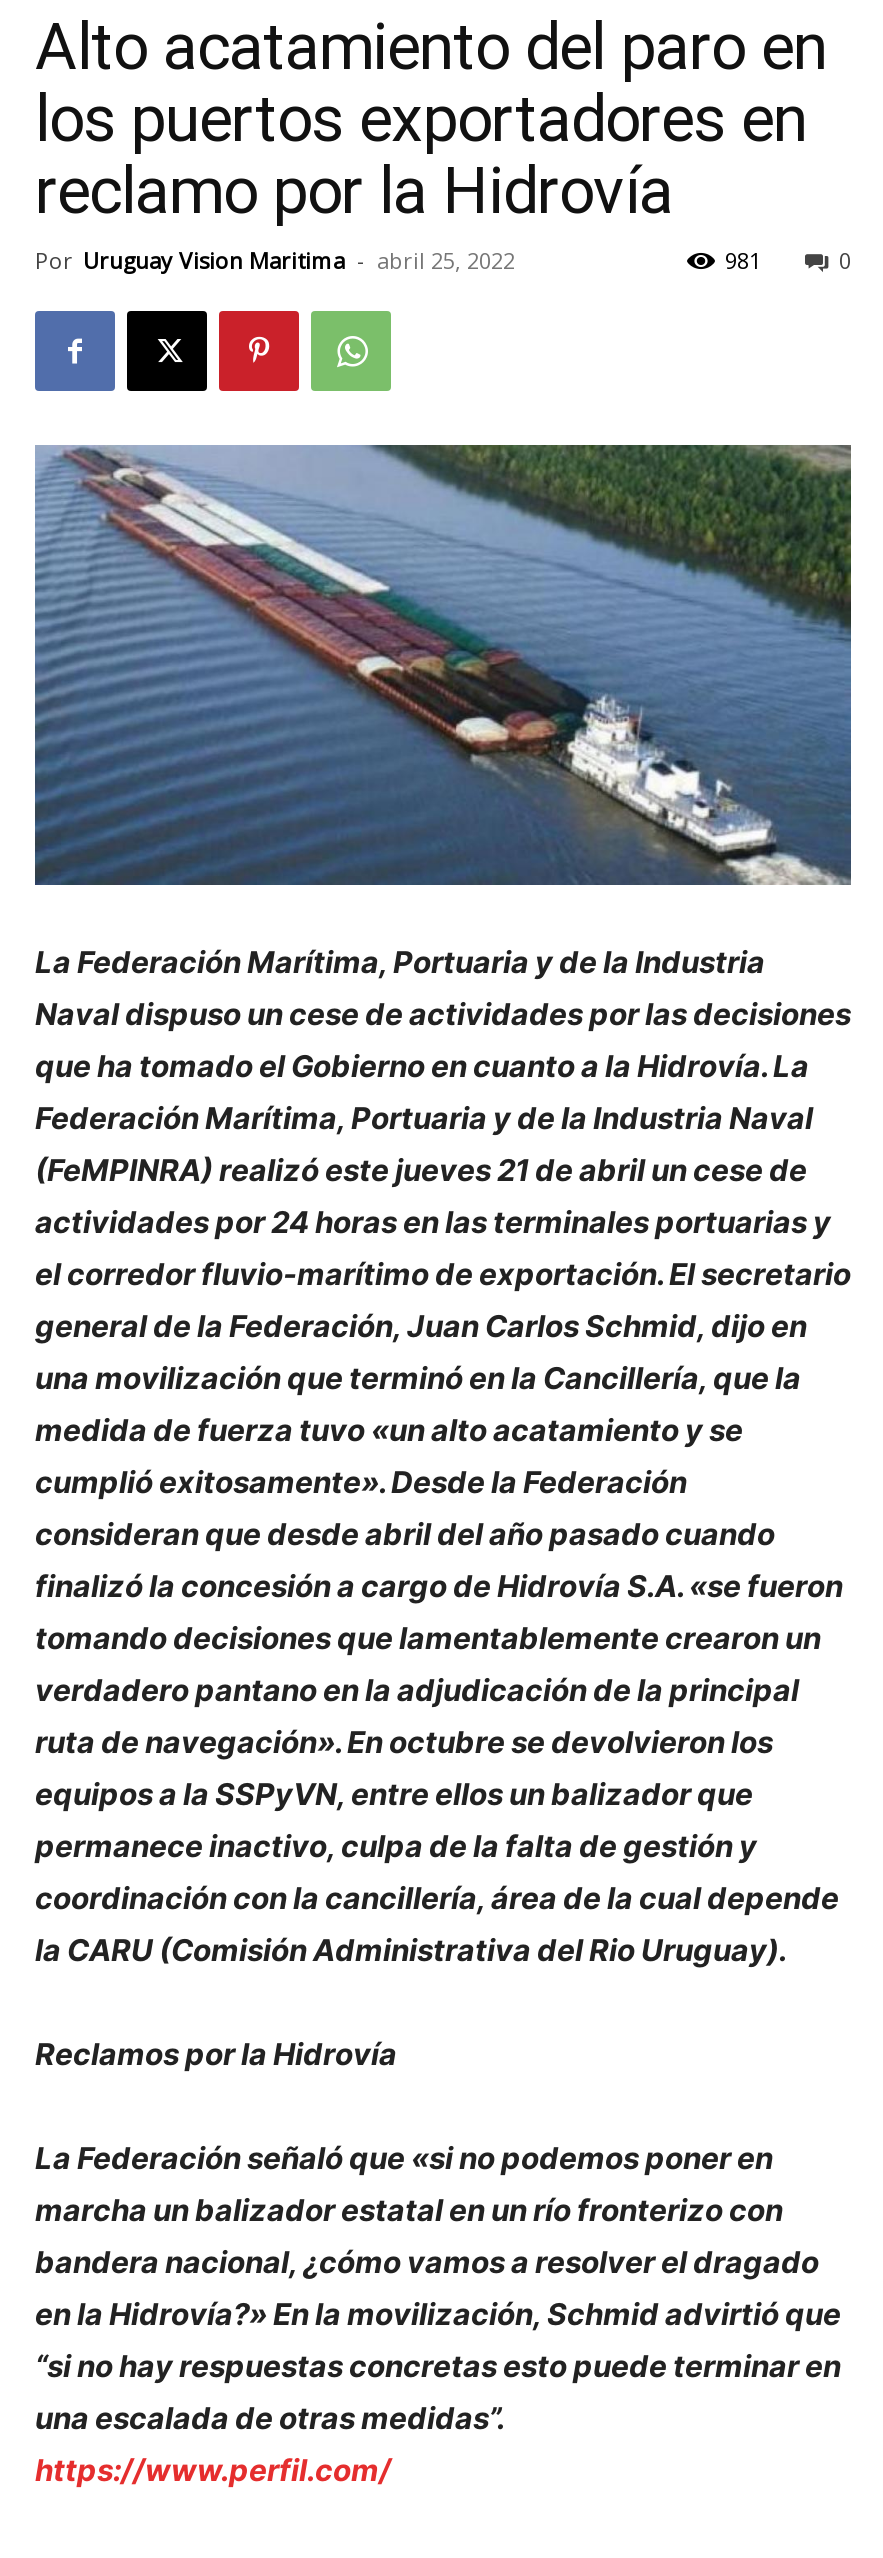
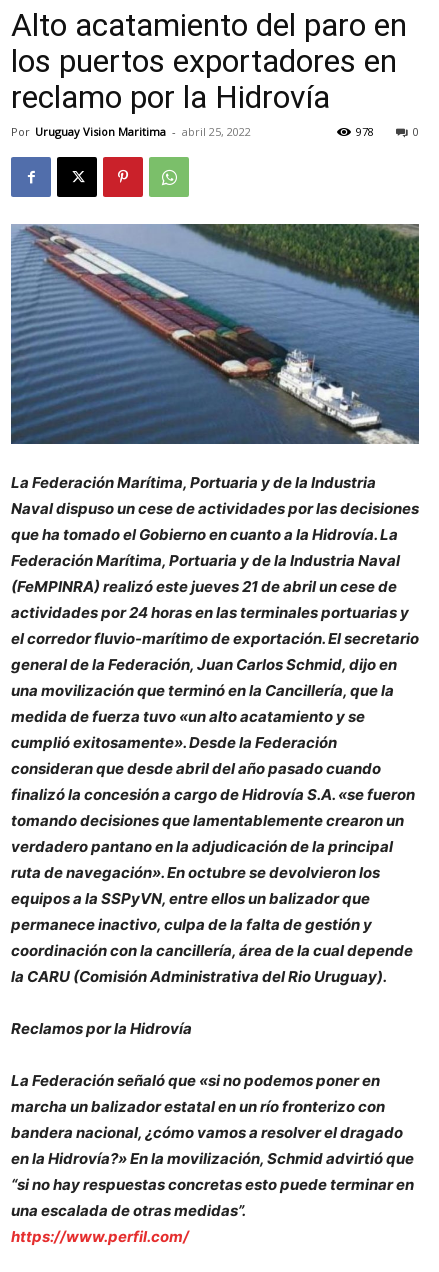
- 981
+ 978
